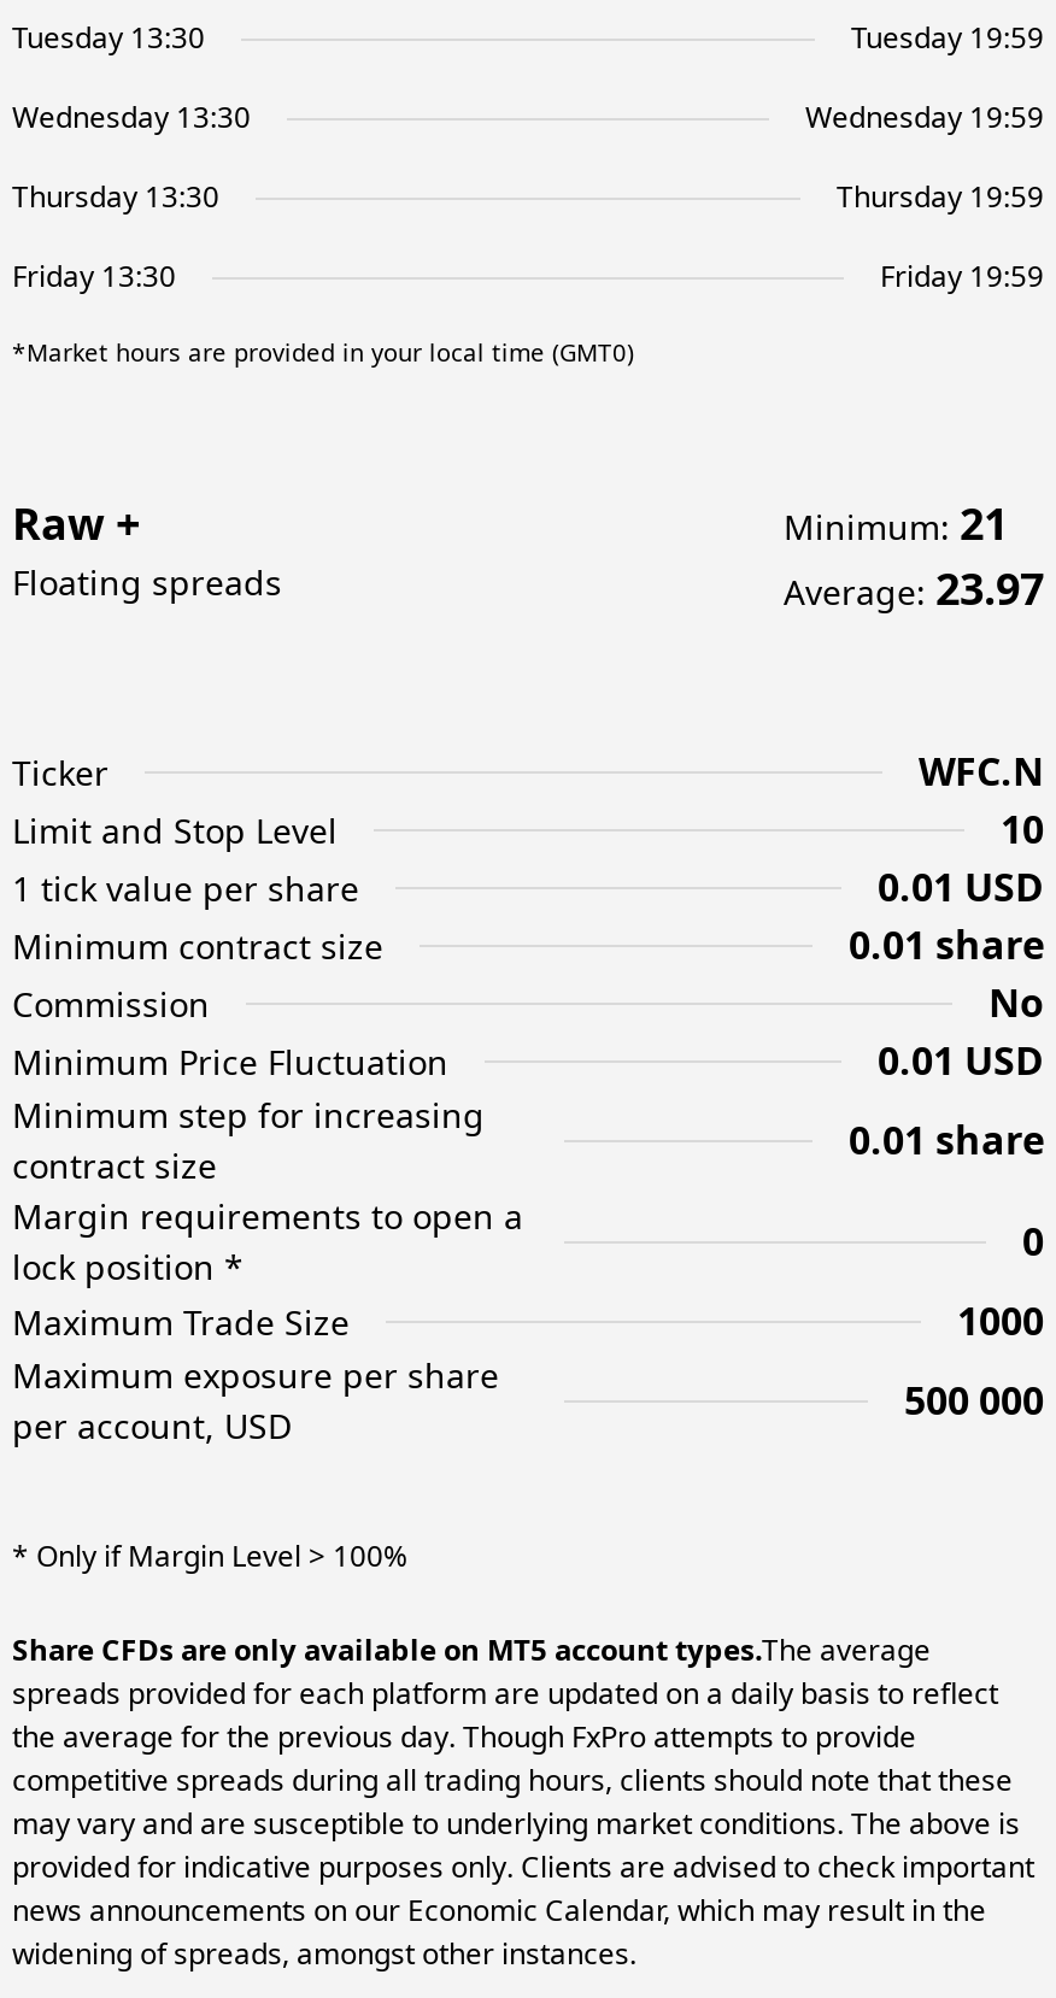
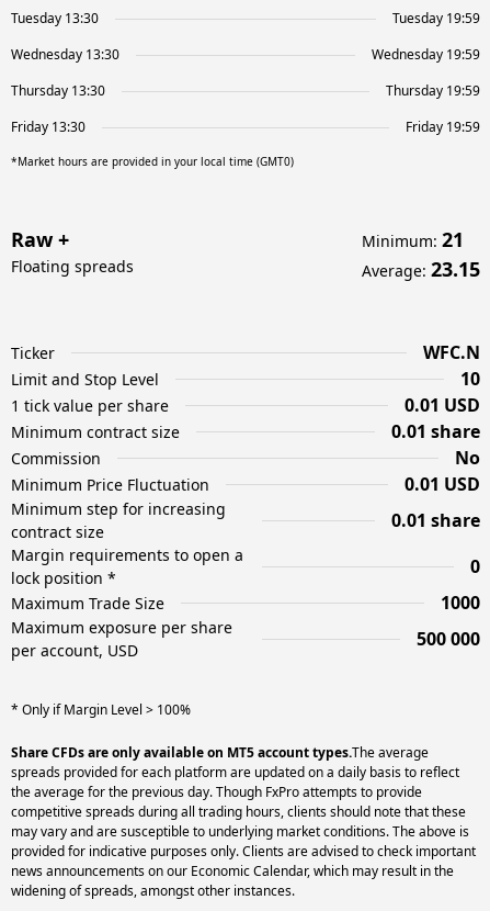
- Average: 23.97
+ Average: 23.15
